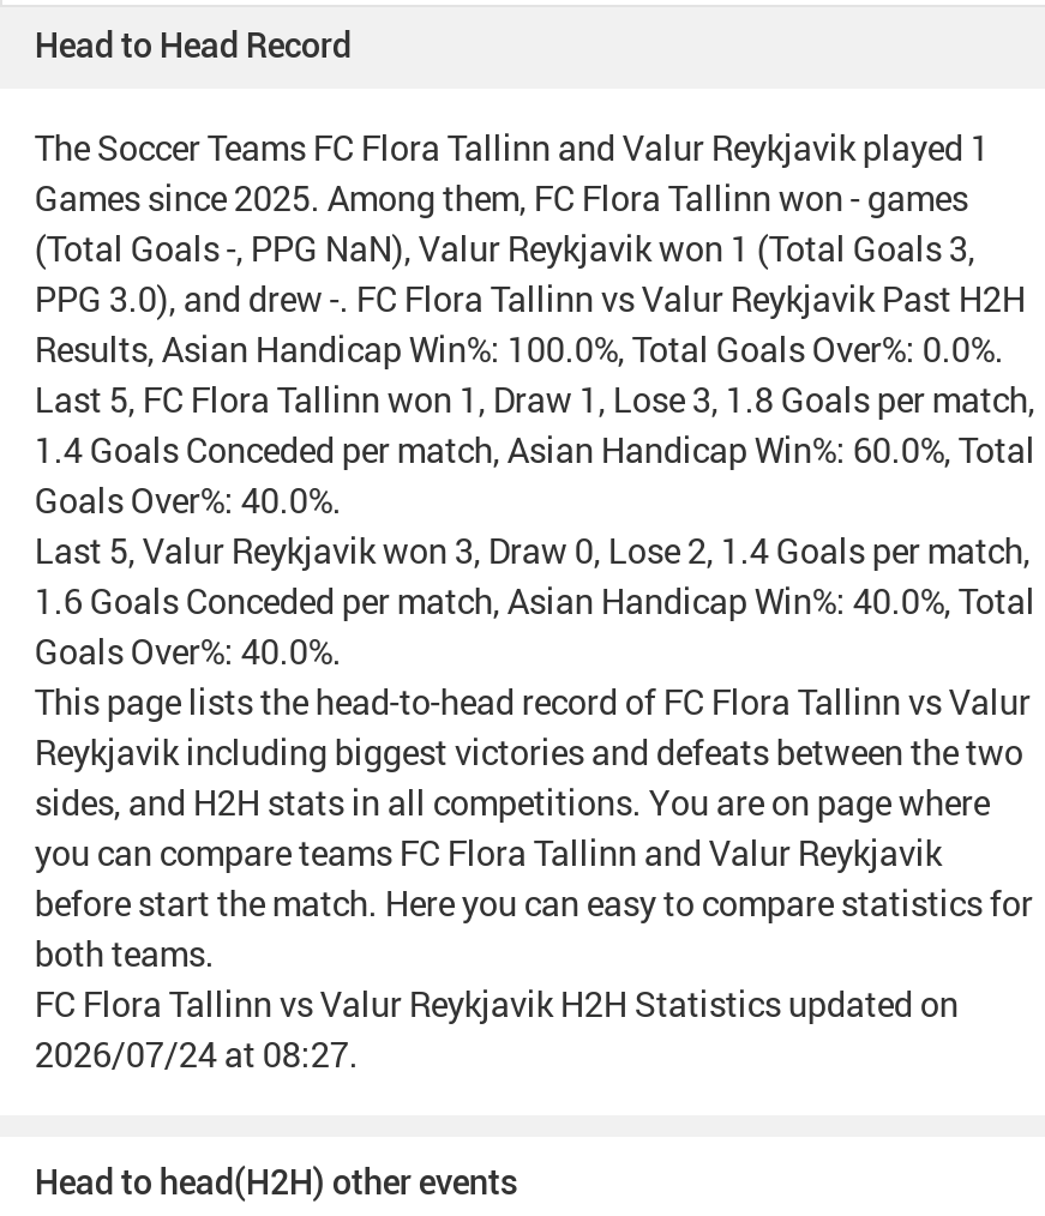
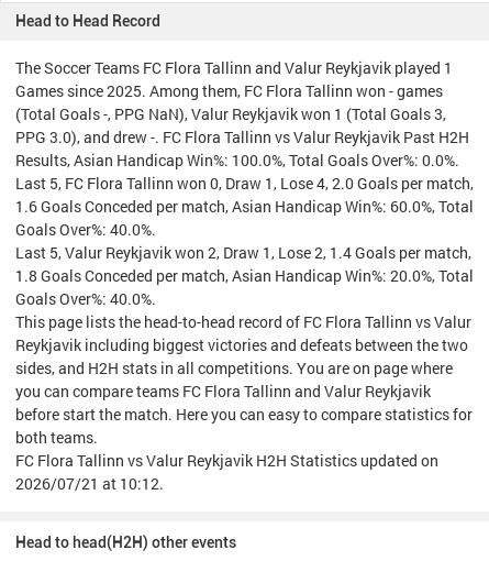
- Last 5, FC Flora Tallinn won 1, Draw 1, Lose 3, 1.8 Goals per match,
+ Last 5, FC Flora Tallinn won 0, Draw 1, Lose 4, 2.0 Goals per match,

- 1.4 Goals Conceded per match, Asian Handicap Win%: 60.0%, Total
+ 1.6 Goals Conceded per match, Asian Handicap Win%: 60.0%, Total

- Last 5, Valur Reykjavik won 3, Draw 0, Lose 2, 1.4 Goals per match,
+ Last 5, Valur Reykjavik won 2, Draw 1, Lose 2, 1.4 Goals per match,

- 1.6 Goals Conceded per match, Asian Handicap Win%: 40.0%, Total
+ 1.8 Goals Conceded per match, Asian Handicap Win%: 20.0%, Total

- 2026/07/24 at 08:27.
+ 2026/07/21 at 10:12.
